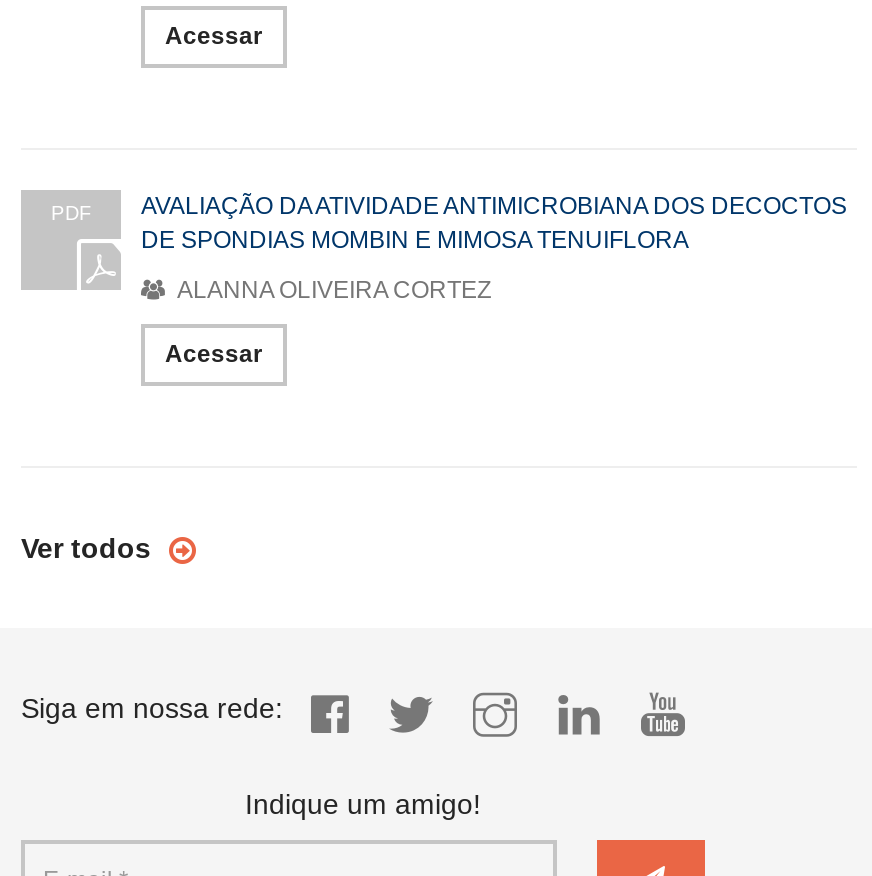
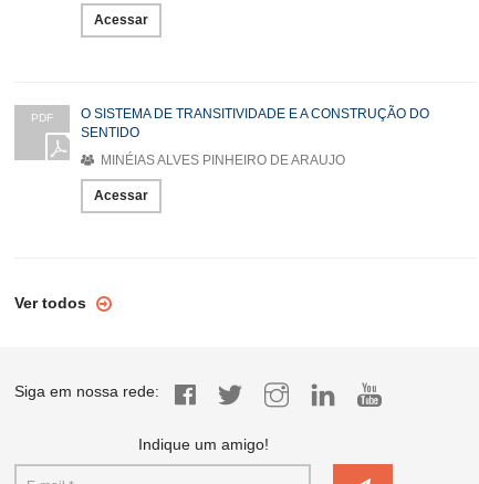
- AVALIAÇÃO DA ATIVIDADE ANTIMICROBIANA DOS DECOCTOS
- DE SPONDIAS MOMBIN E MIMOSA TENUIFLORA
+ O SISTEMA DE TRANSITIVIDADE E A CONSTRUÇÃO DO
+ SENTIDO

- ALANNA OLIVEIRA CORTEZ
+ MINÉIAS ALVES PINHEIRO DE ARAUJO
